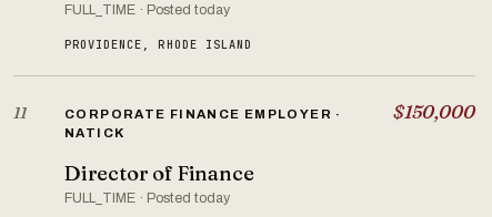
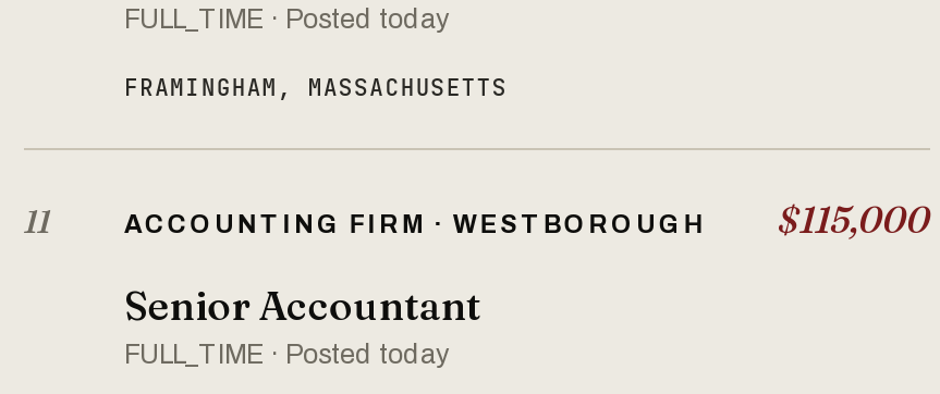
- PROVIDENCE, RHODE ISLAND
+ FRAMINGHAM, MASSACHUSETTS

- $150,000
+ $115,000

- CORPORATE FINANCE EMPLOYER ·
- NATICK
+ ACCOUNTING FIRM · WESTBOROUGH

- Director of Finance
+ Senior Accountant
